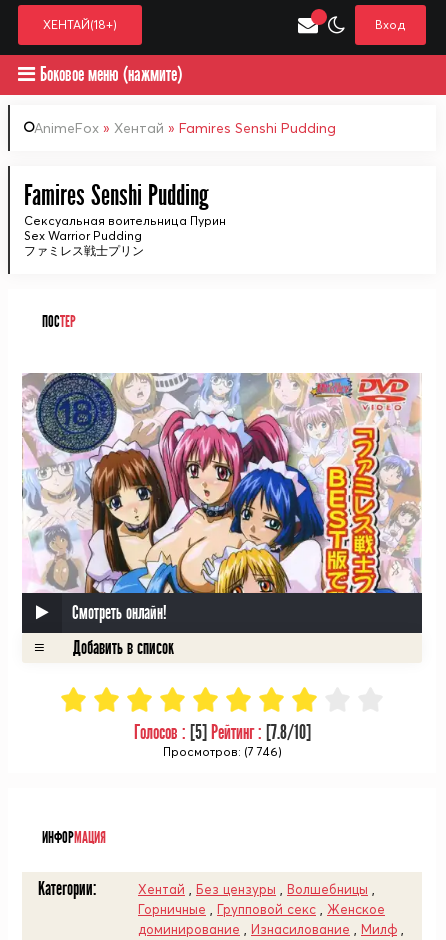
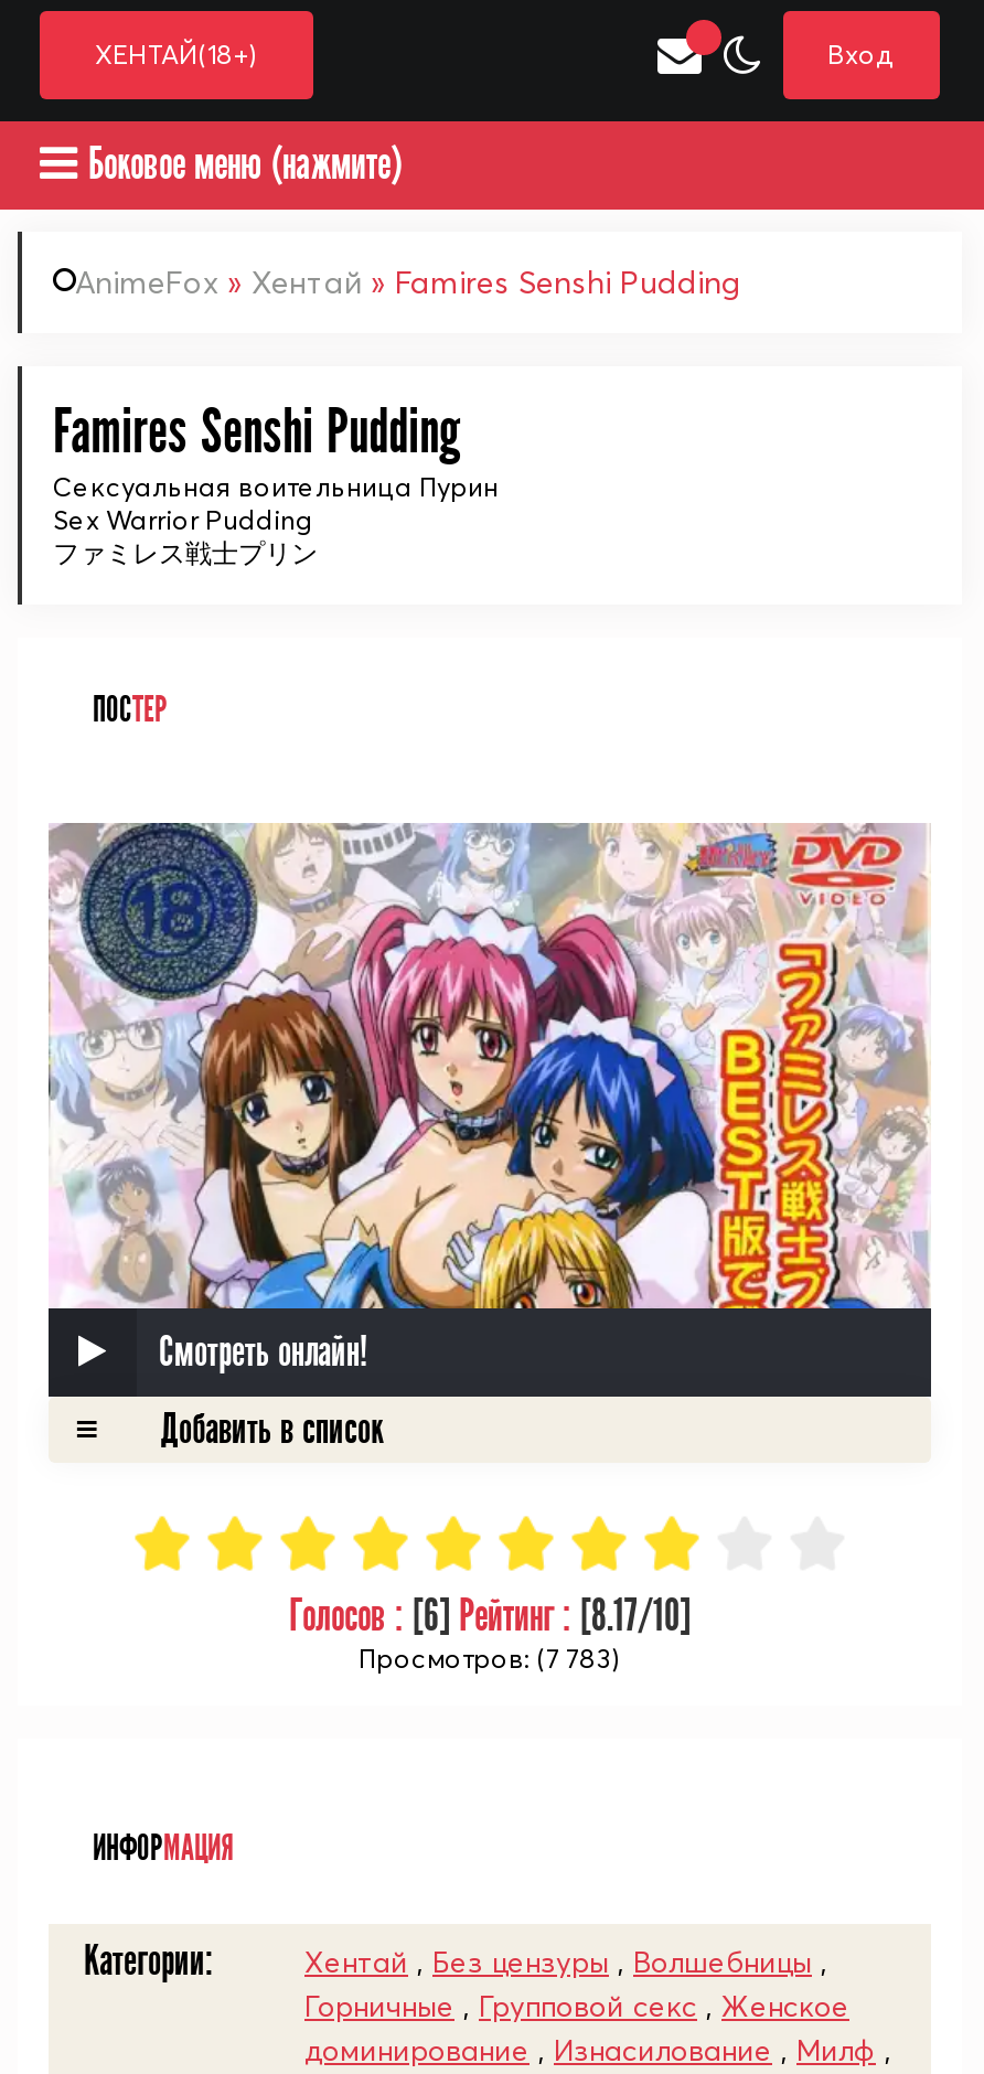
- Голосов : [5] Рейтинг : [7.8/10]
+ Голосов : [6] Рейтинг : [8.17/10]

- Просмотров: (7 746)
+ Просмотров: (7 783)
